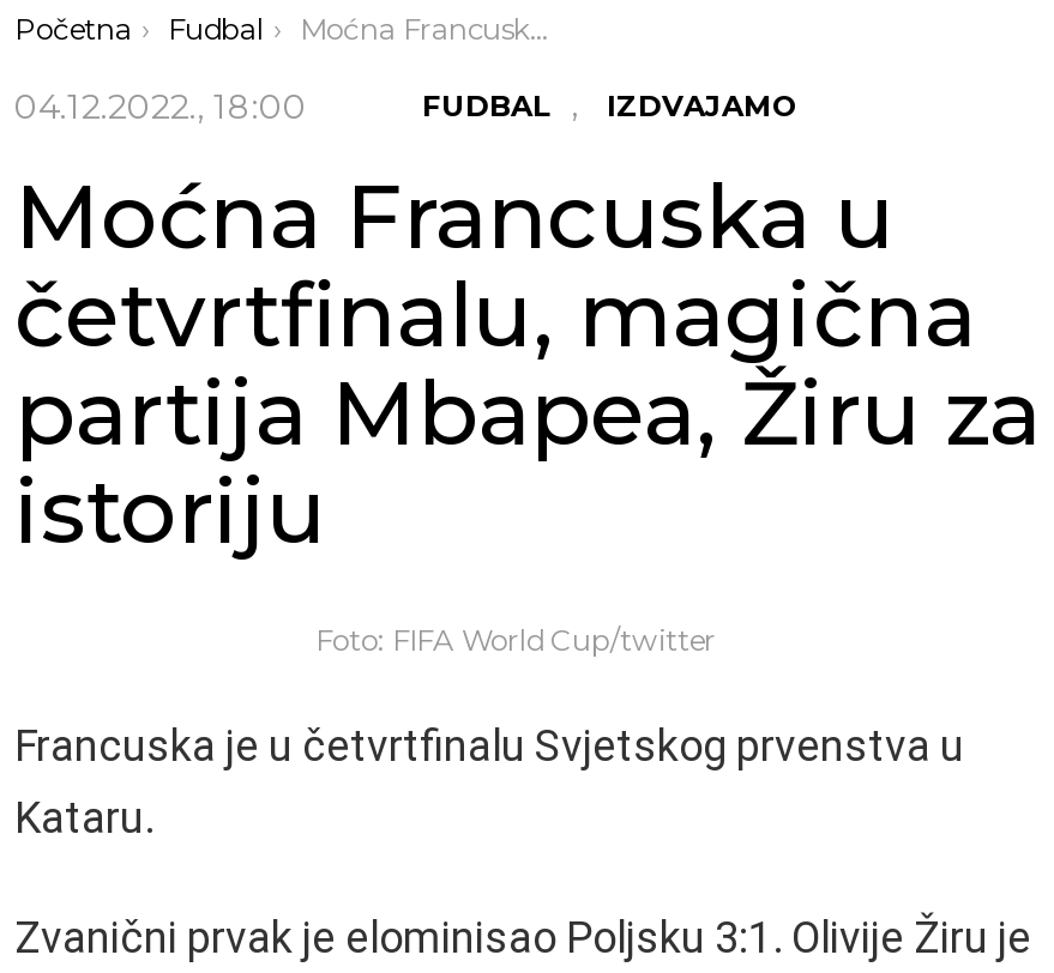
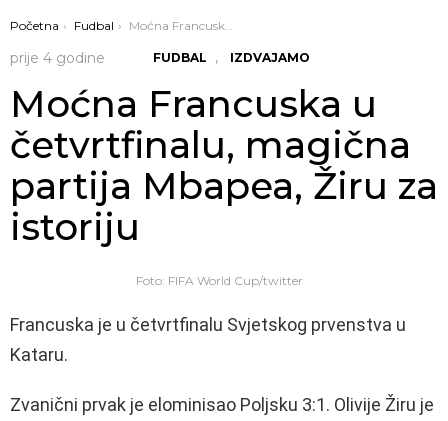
- 04.12.2022., 18:00
+ prije 4 godine
